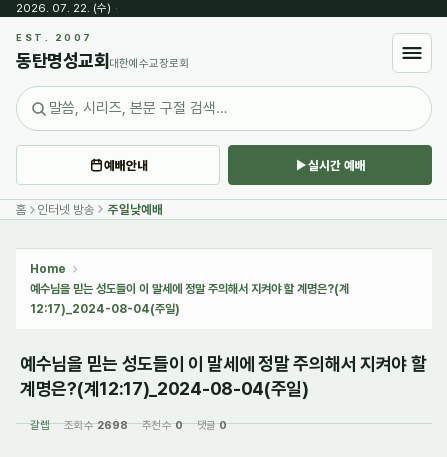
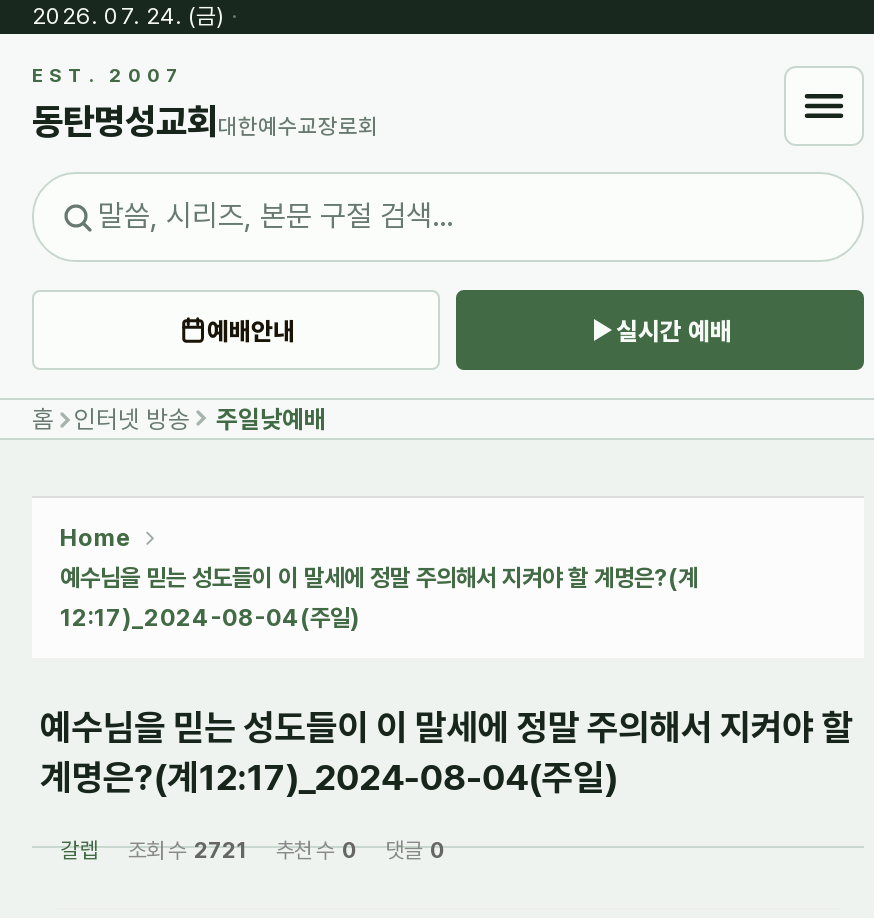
- 2026. 07. 22. (수) ·
+ 2026. 07. 24. (금) ·

- 조회 수 2698
+ 조회 수 2721
